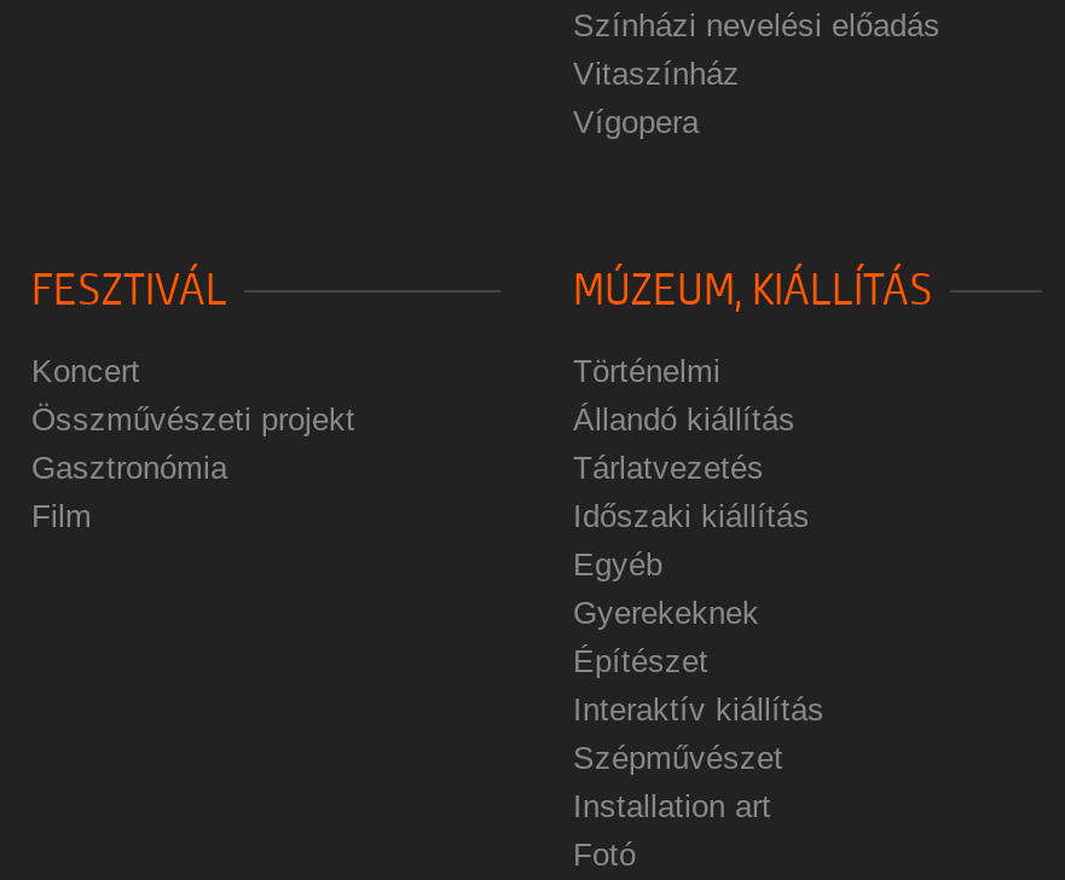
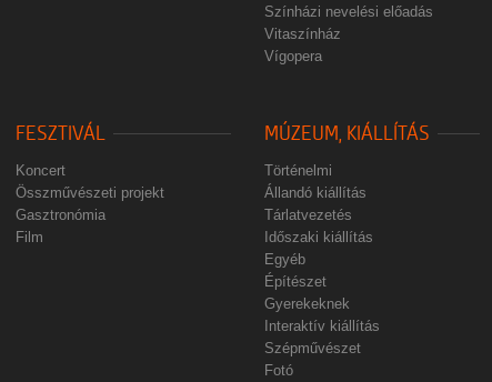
moved down: Gyerekeknek

- Installation art
